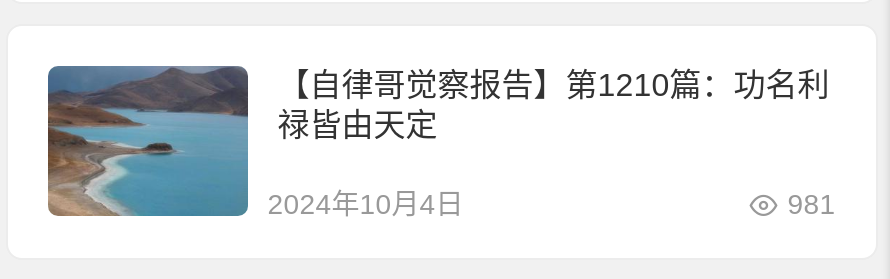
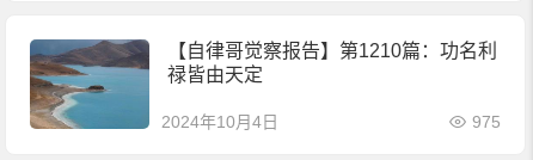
- 981
+ 975
